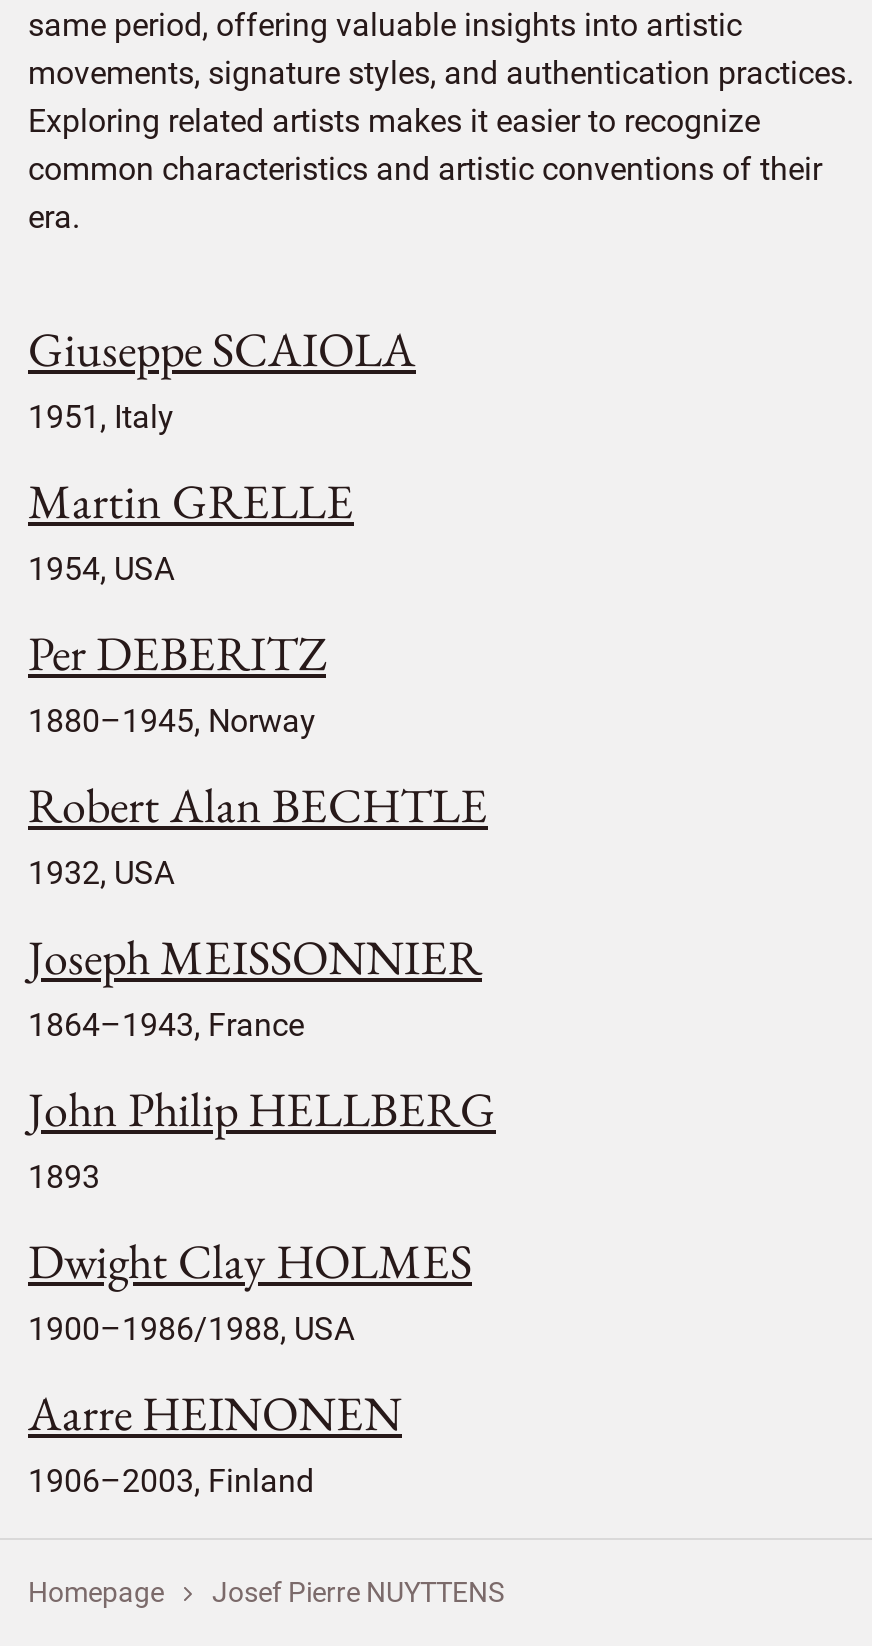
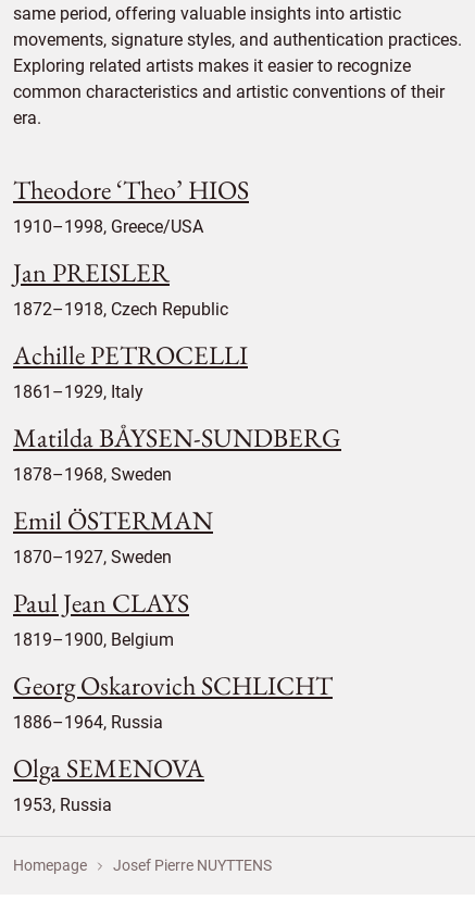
- Giuseppe SCAIOLA
- 1951, Italy
+ Theodore ‘Theo’ HIOS
+ 1910–1998, Greece/USA

- Martin GRELLE
- 1954, USA
+ Jan PREISLER
+ 1872–1918, Czech Republic

- Per DEBERITZ
- 1880–1945, Norway
+ Achille PETROCELLI
+ 1861–1929, Italy

- Robert Alan BECHTLE
- 1932, USA
+ Matilda BÅYSEN-SUNDBERG
+ 1878–1968, Sweden

- Joseph MEISSONNIER
- 1864–1943, France
+ Emil ÖSTERMAN
+ 1870–1927, Sweden

- John Philip HELLBERG
- 1893
+ Paul Jean CLAYS
+ 1819–1900, Belgium

- Dwight Clay HOLMES
- 1900–1986/1988, USA
+ Georg Oskarovich SCHLICHT
+ 1886–1964, Russia

- Aarre HEINONEN
- 1906–2003, Finland
+ Olga SEMENOVA
+ 1953, Russia
